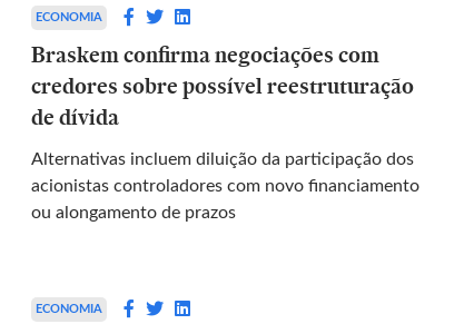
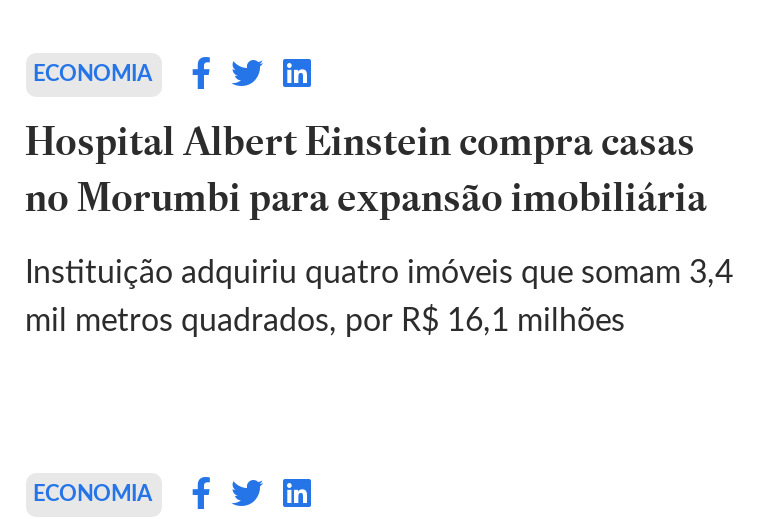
- Braskem confirma negociações com
- credores sobre possível reestruturação
- de dívida
- Alternativas incluem diluição da participação dos
- acionistas controladores com novo financiamento
- ou alongamento de prazos
+ Hospital Albert Einstein compra casas
+ no Morumbi para expansão imobiliária
+ Instituição adquiriu quatro imóveis que somam 3,4
+ mil metros quadrados, por R$ 16,1 milhões
